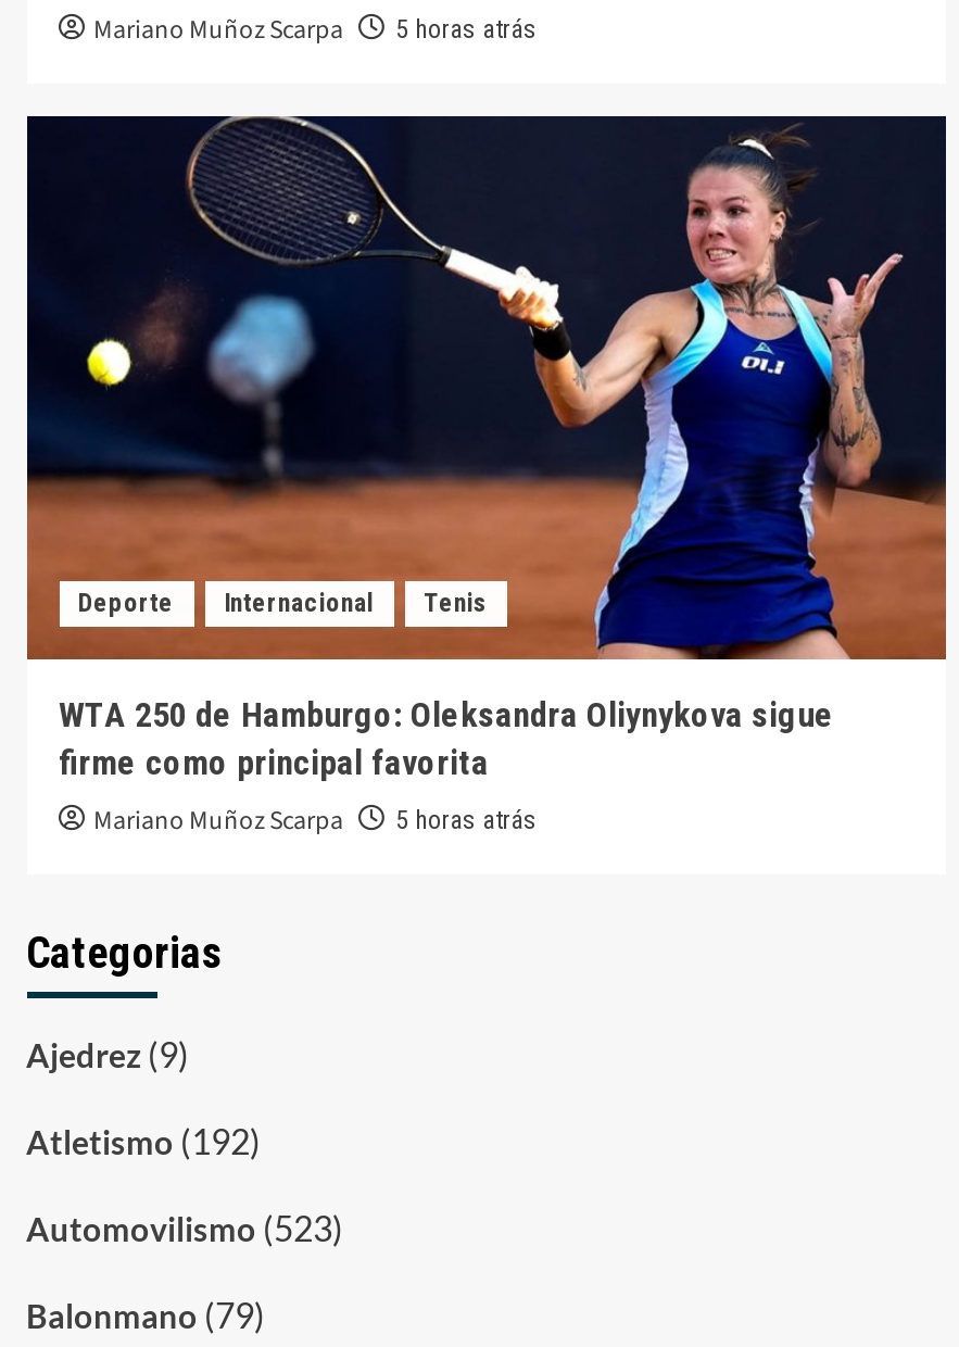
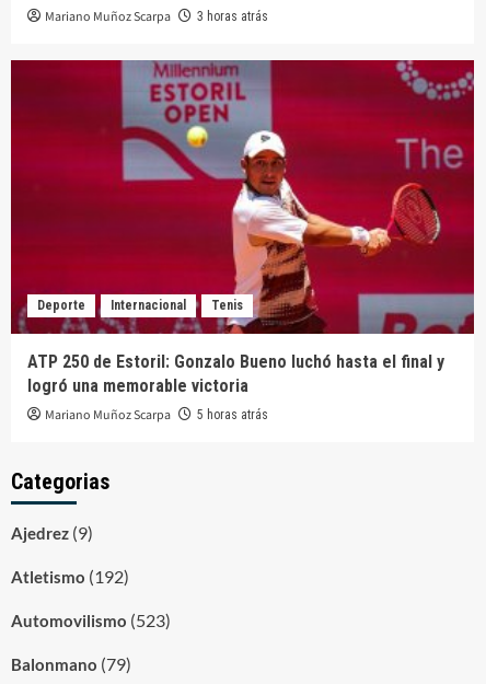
- Mariano Muñoz Scarpa 5 horas atrás
+ Mariano Muñoz Scarpa 3 horas atrás

- [image]
- WTA 250 de Hamburgo: Oleksandra Oliynykova sigue
- firme como principal favorita
+ [image]
+ ATP 250 de Estoril: Gonzalo Bueno luchó hasta el final y
+ logró una memorable victoria
